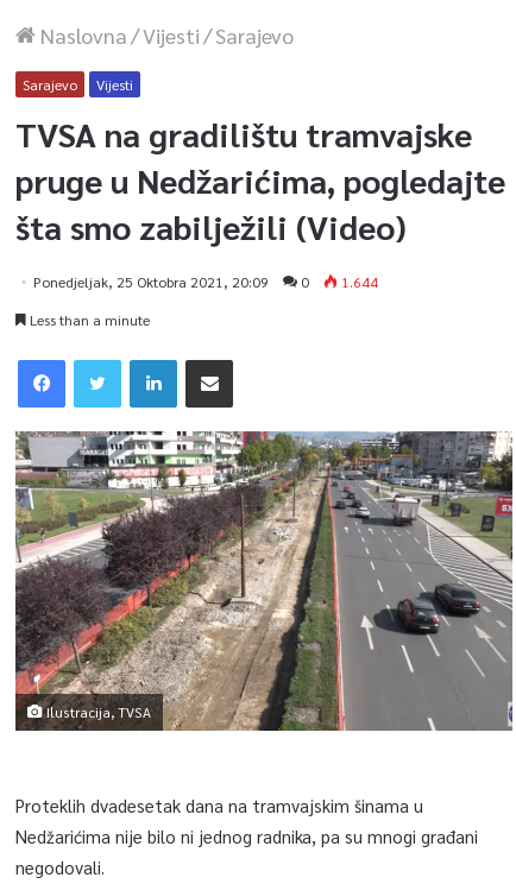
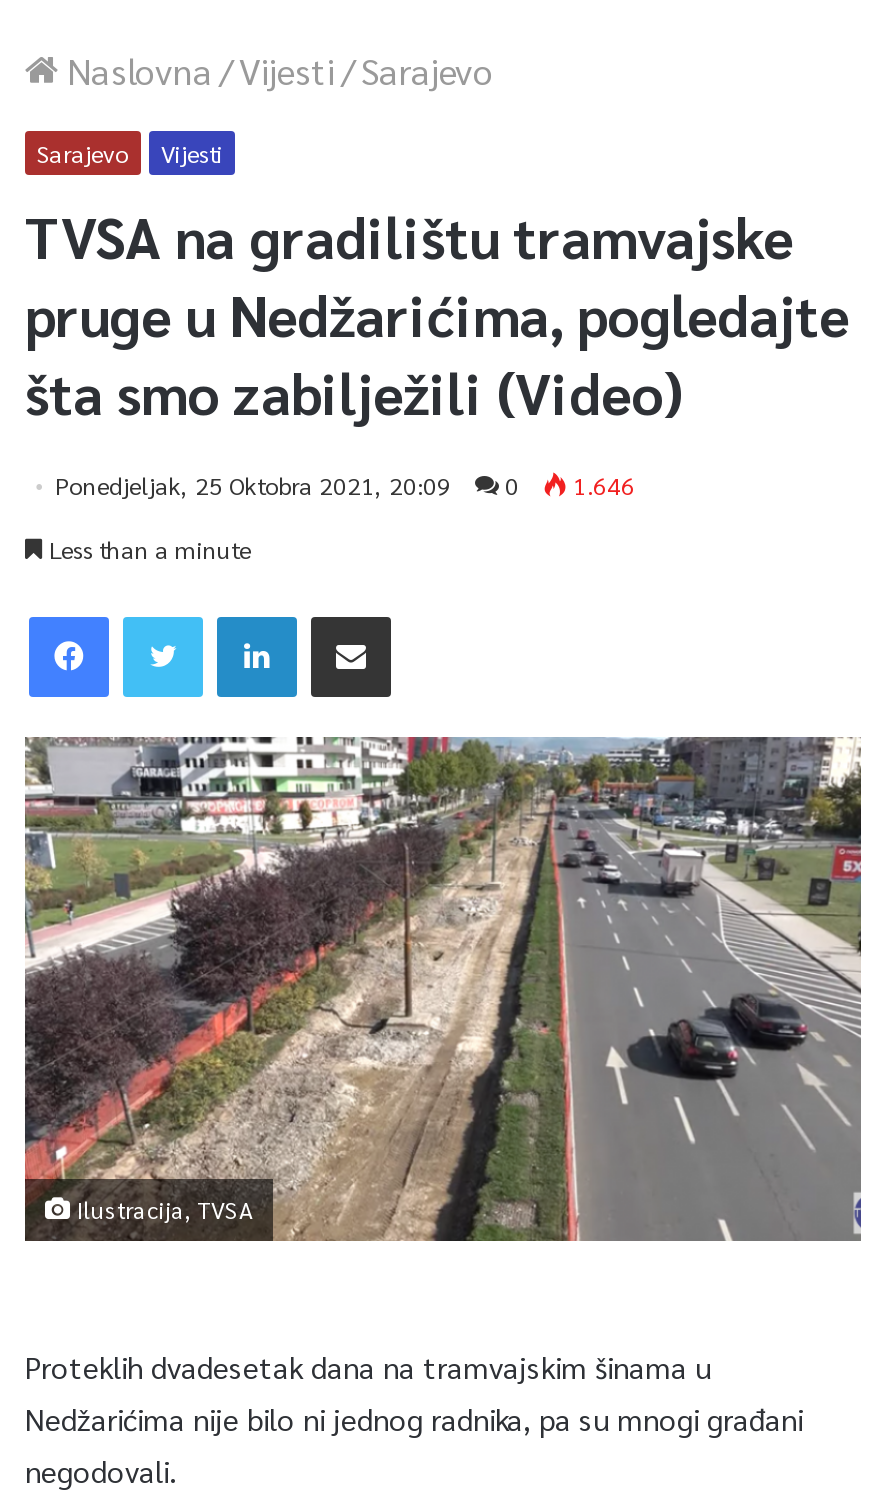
- Ponedjeljak, 25 Oktobra 2021, 20:09 0 1.644
+ Ponedjeljak, 25 Oktobra 2021, 20:09 0 1.646
